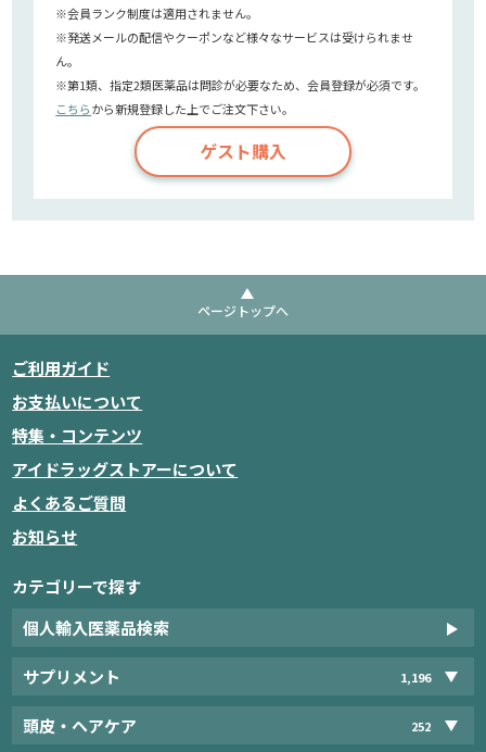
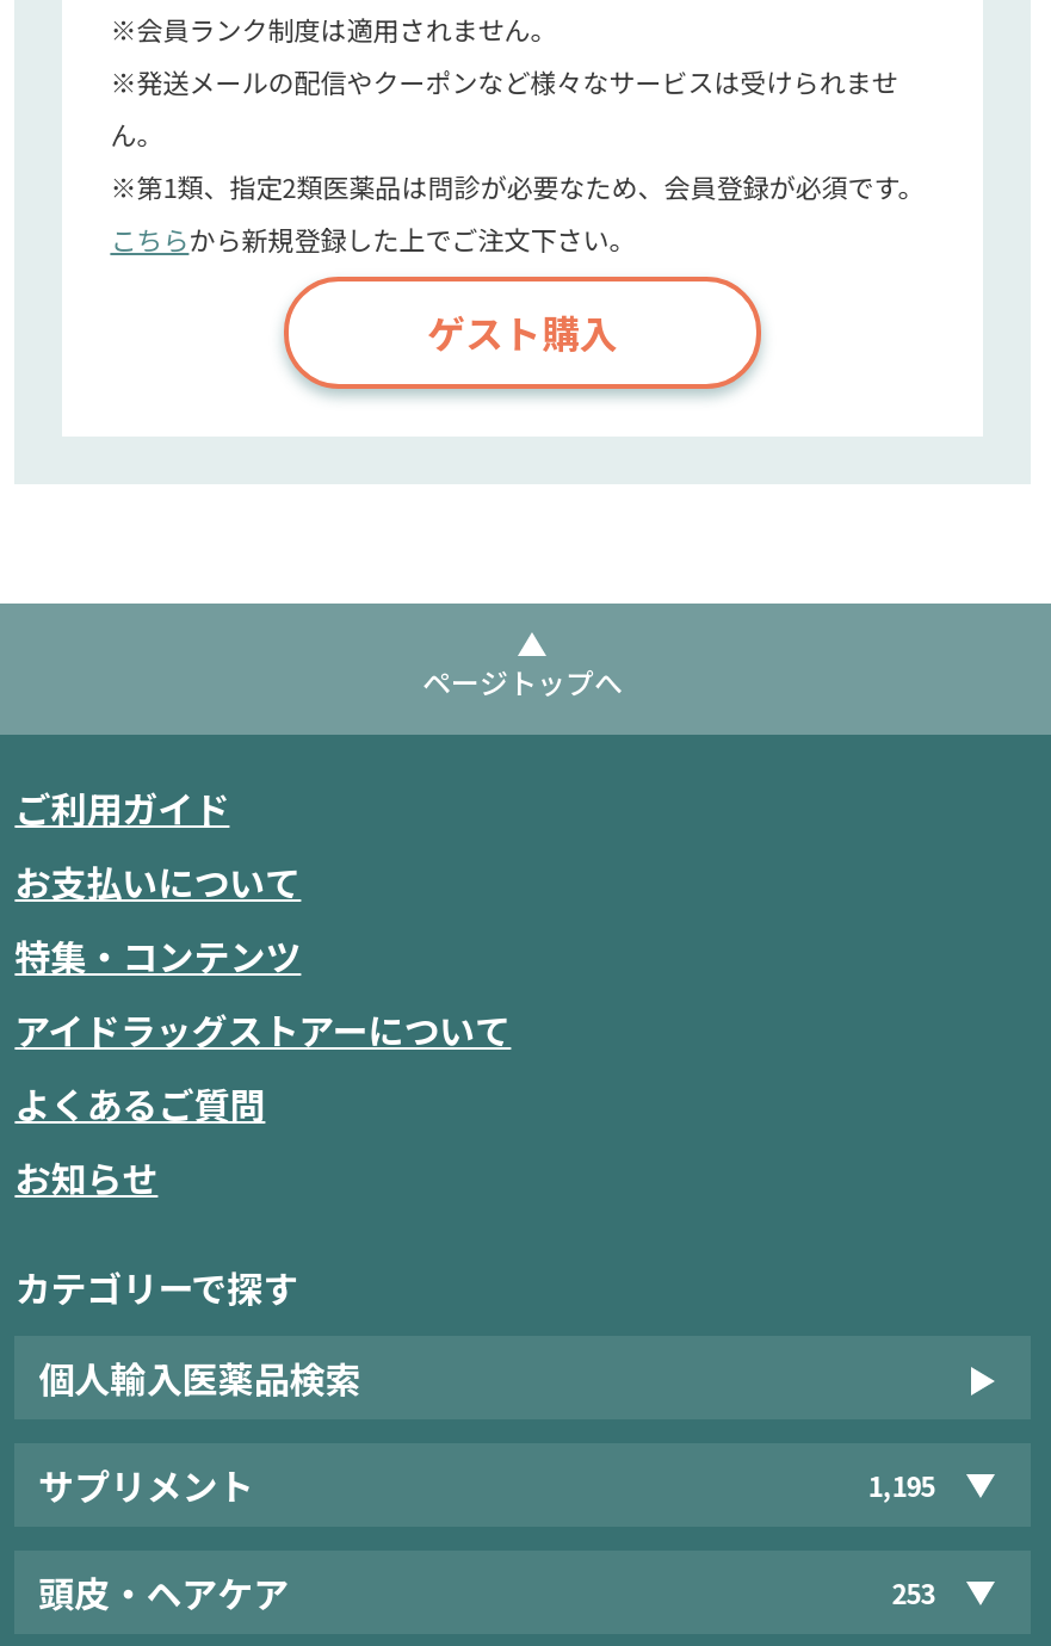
- 1,196
+ 1,195

- 252
+ 253
